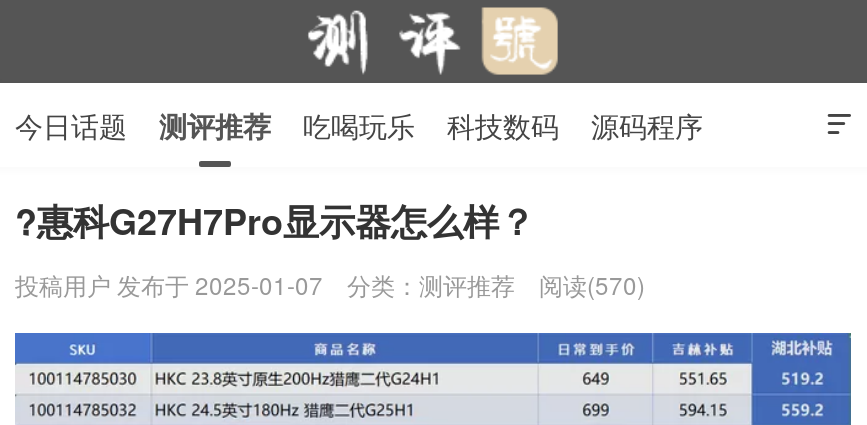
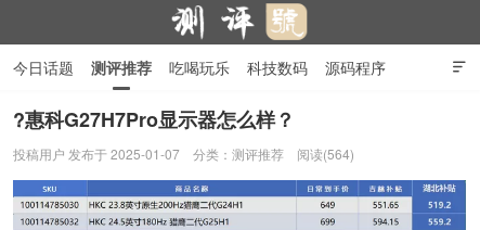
- 投稿用户发布于 2025-01-07 分类：测评推荐 阅读(570)
+ 投稿用户发布于 2025-01-07 分类：测评推荐 阅读(564)
